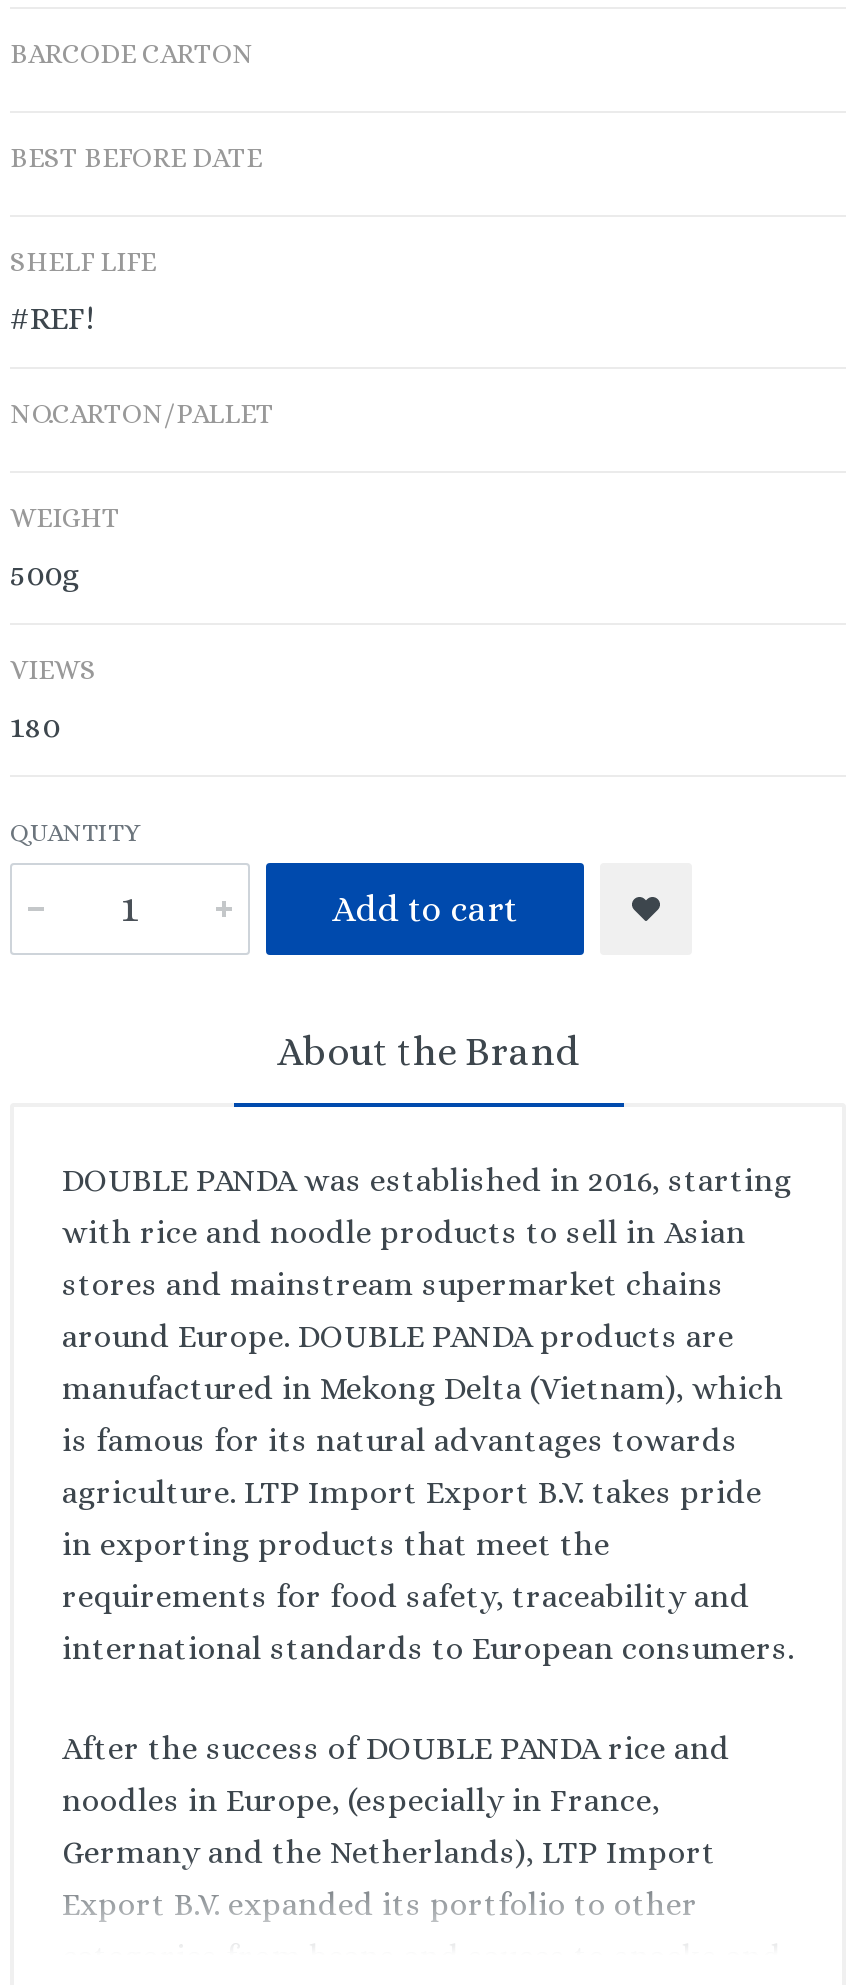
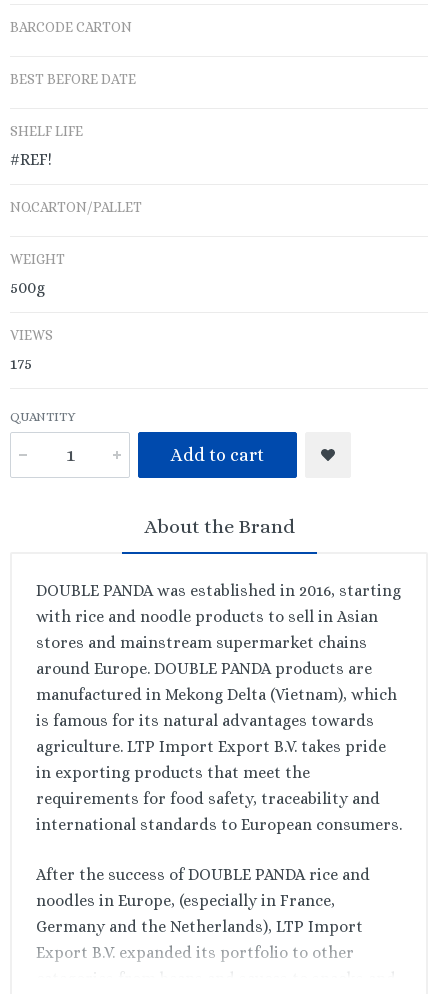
- 180
+ 175
